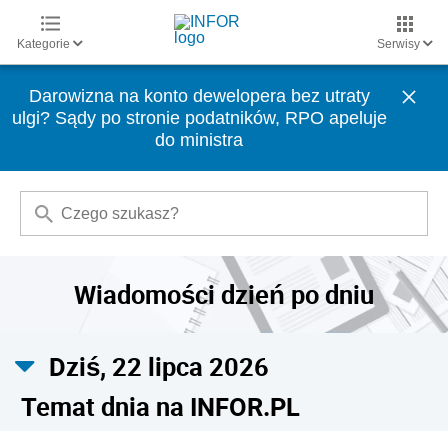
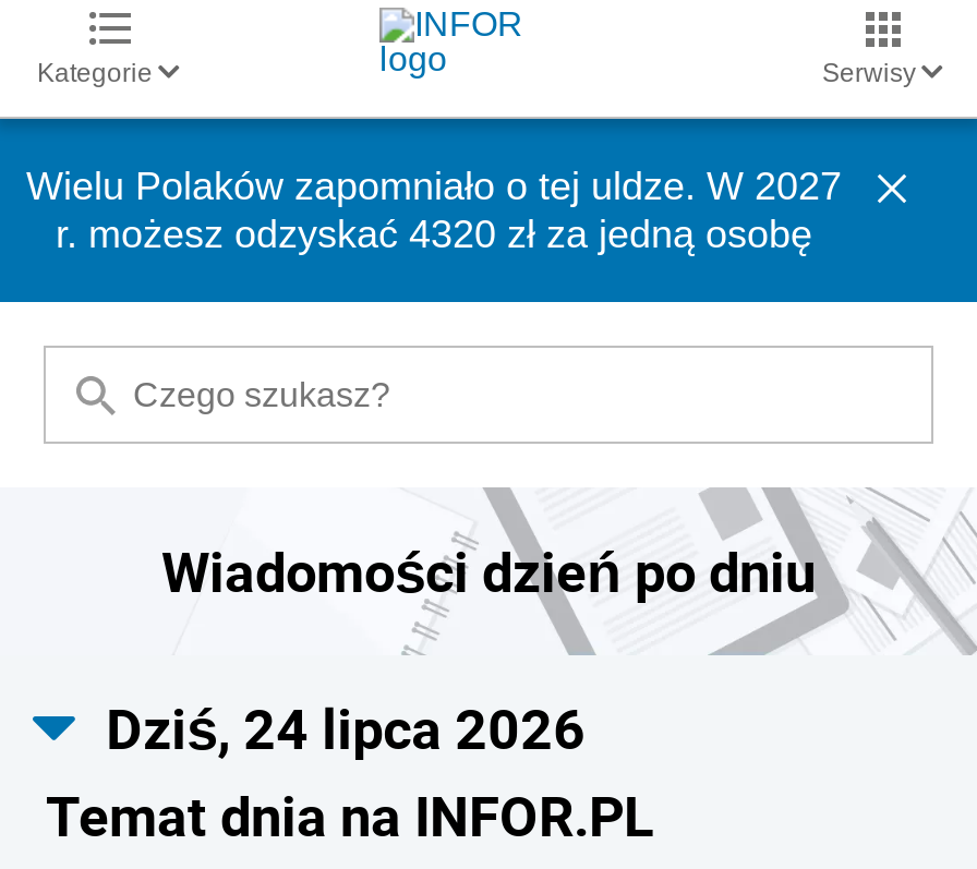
- Darowizna na konto dewelopera bez utraty
- ulgi? Sądy po stronie podatników, RPO apeluje
- do ministra
+ Wielu Polaków zapomniało o tej uldze. W 2027
+ r. możesz odzyskać 4320 zł za jedną osobę

- Dziś, 22 lipca 2026
+ Dziś, 24 lipca 2026
